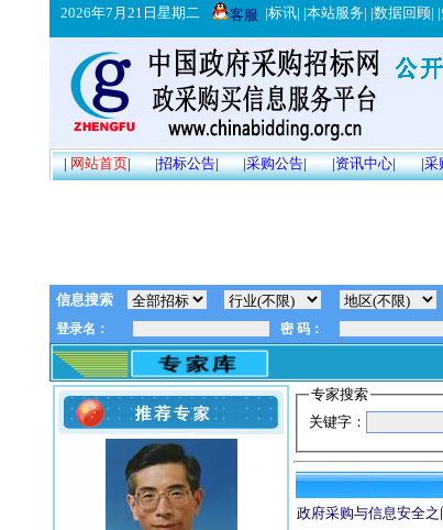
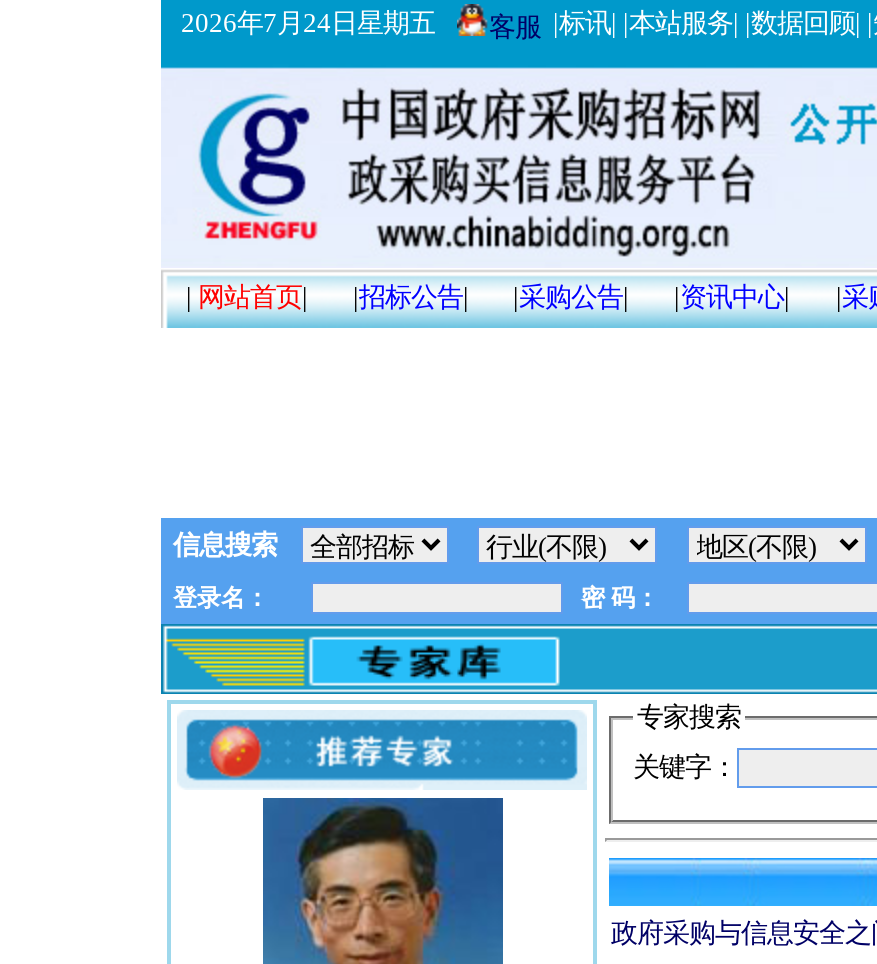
- 2026年7月21日星期二
+ 2026年7月24日星期五
